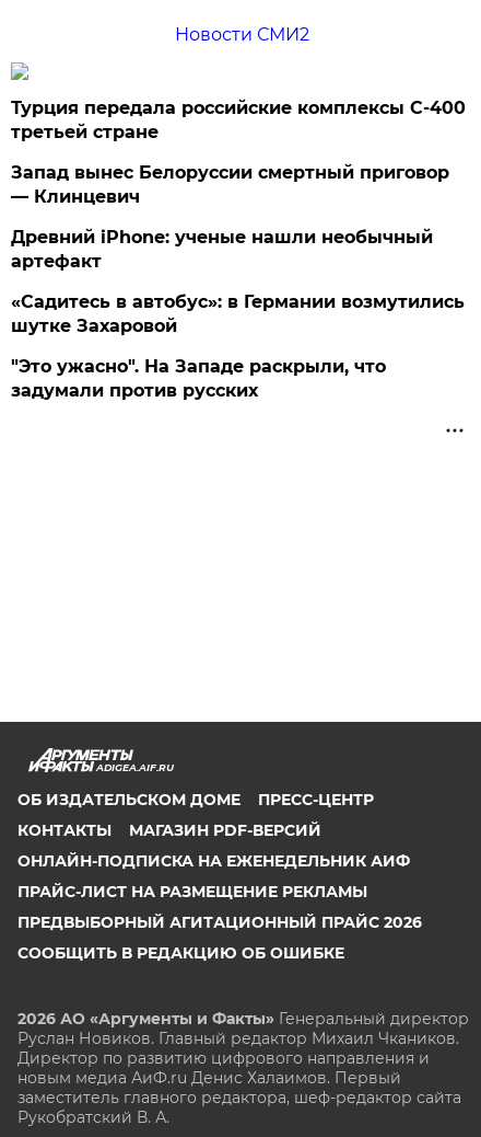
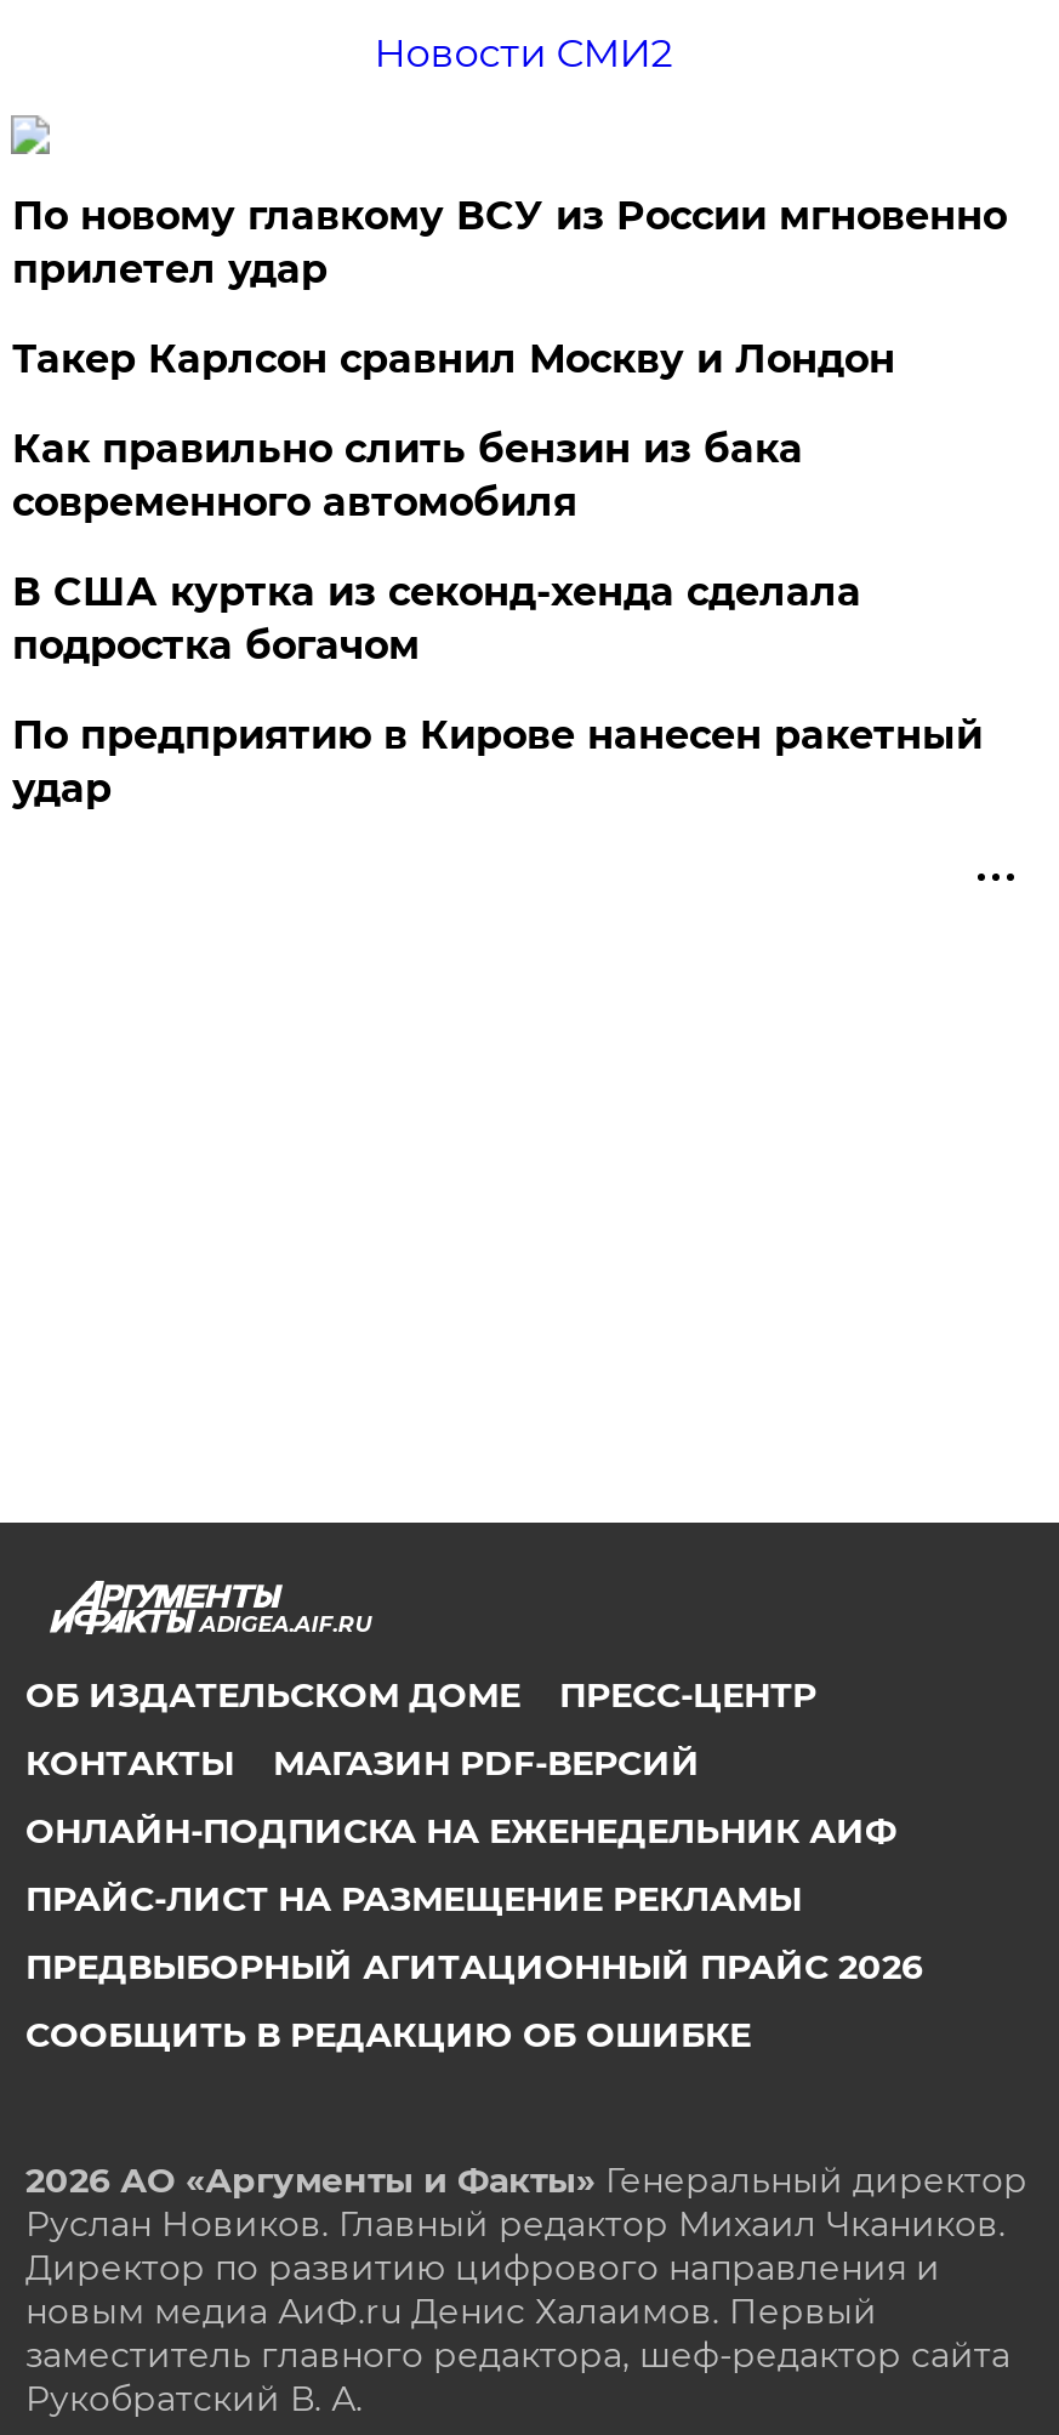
- Турция передала российские комплексы С-400
- третьей стране
+ По новому главкому ВСУ из России мгновенно
+ прилетел удар

- Запад вынес Белоруссии смертный приговор
- — Клинцевич
+ Такер Карлсон сравнил Москву и Лондон

- Древний iPhone: ученые нашли необычный
- артефакт
+ Как правильно слить бензин из бака
+ современного автомобиля

- «Садитесь в автобус»: в Германии возмутились
- шутке Захаровой
+ В США куртка из секонд-хенда сделала
+ подростка богачом

- "Это ужасно". На Западе раскрыли, что
- задумали против русских
+ По предприятию в Кирове нанесен ракетный
+ удар
